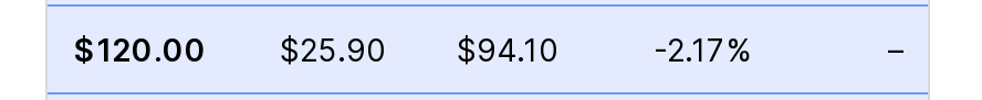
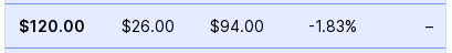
- $25.90
+ $26.00

- $94.10
+ $94.00

- -2.17%
+ -1.83%
